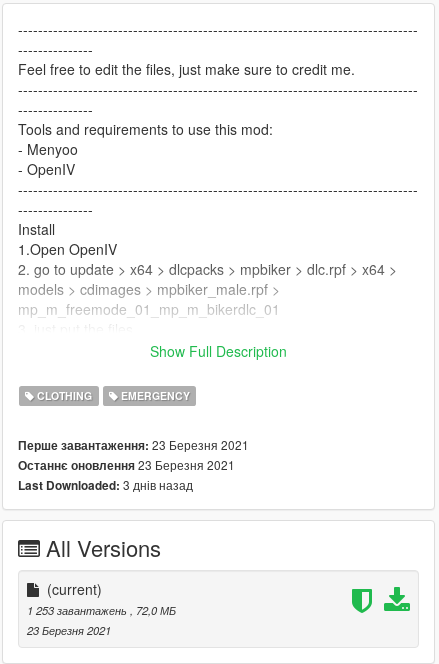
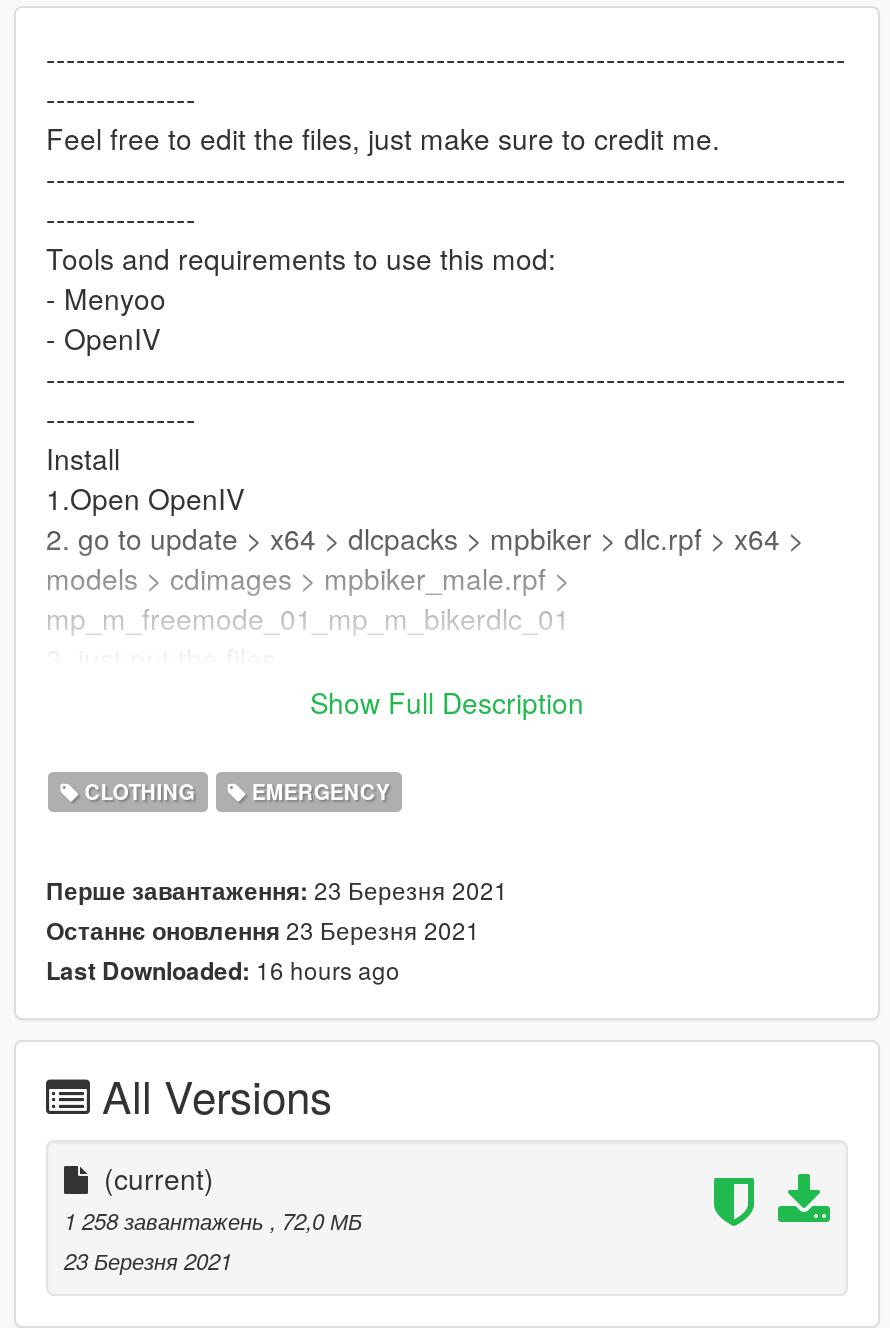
- Last Downloaded: 3 днів назад
+ Last Downloaded: 16 hours ago

- 1 253 завантажень, 72,0 МБ
+ 1 258 завантажень, 72,0 МБ
